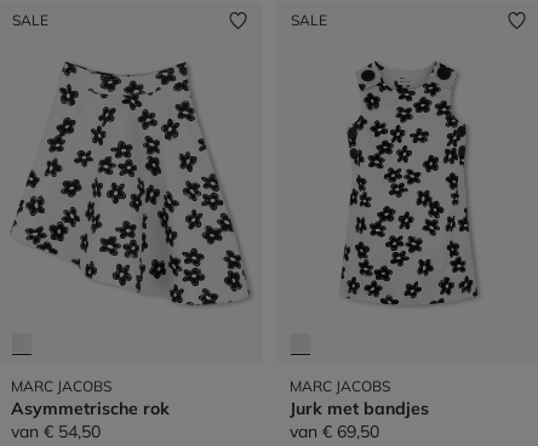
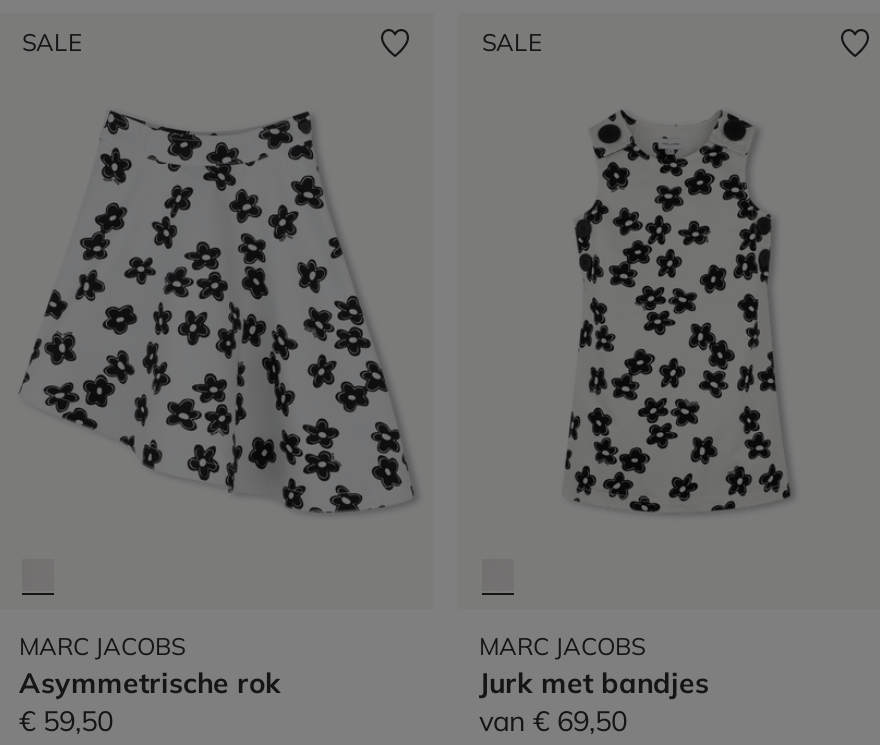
- van € 54,50
+ € 59,50
